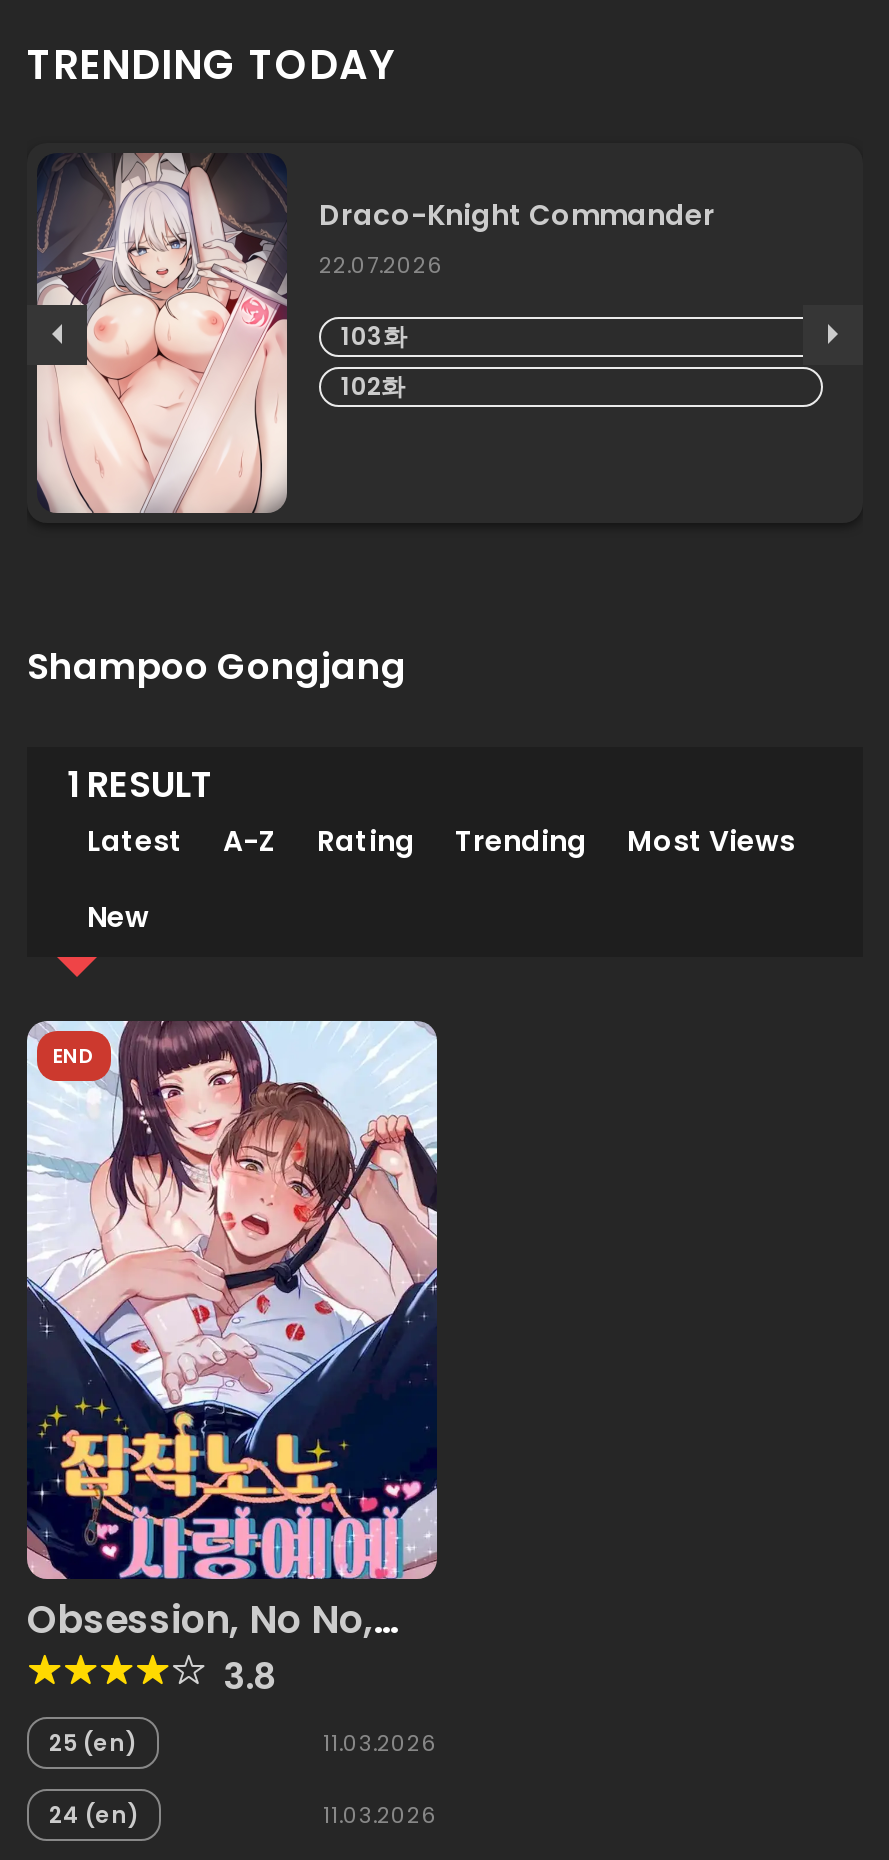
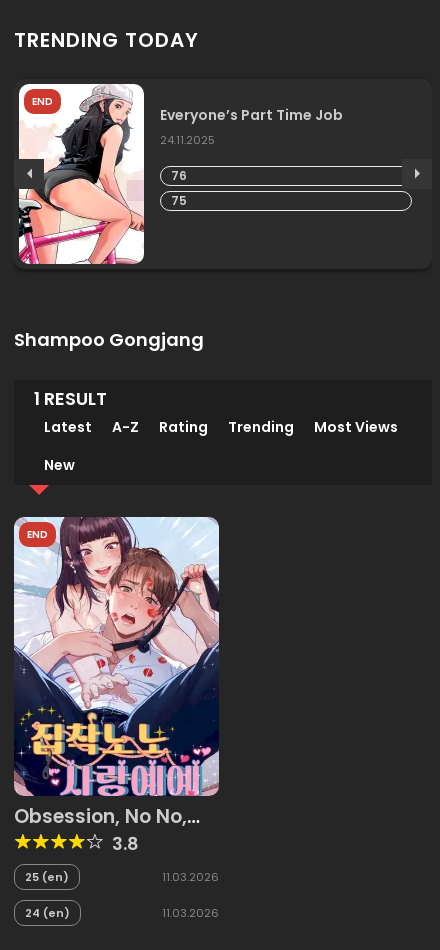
- [image]
- Draco-Knight Commander
- 22.07.2026
+ [image]
+ END
+ Everyone’s Part Time Job
+ 24.11.2025

- 103화
+ 76

- 102화
+ 75
